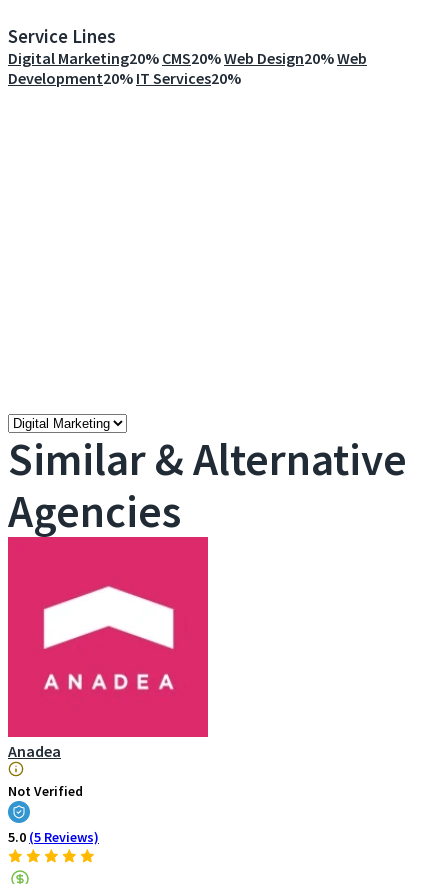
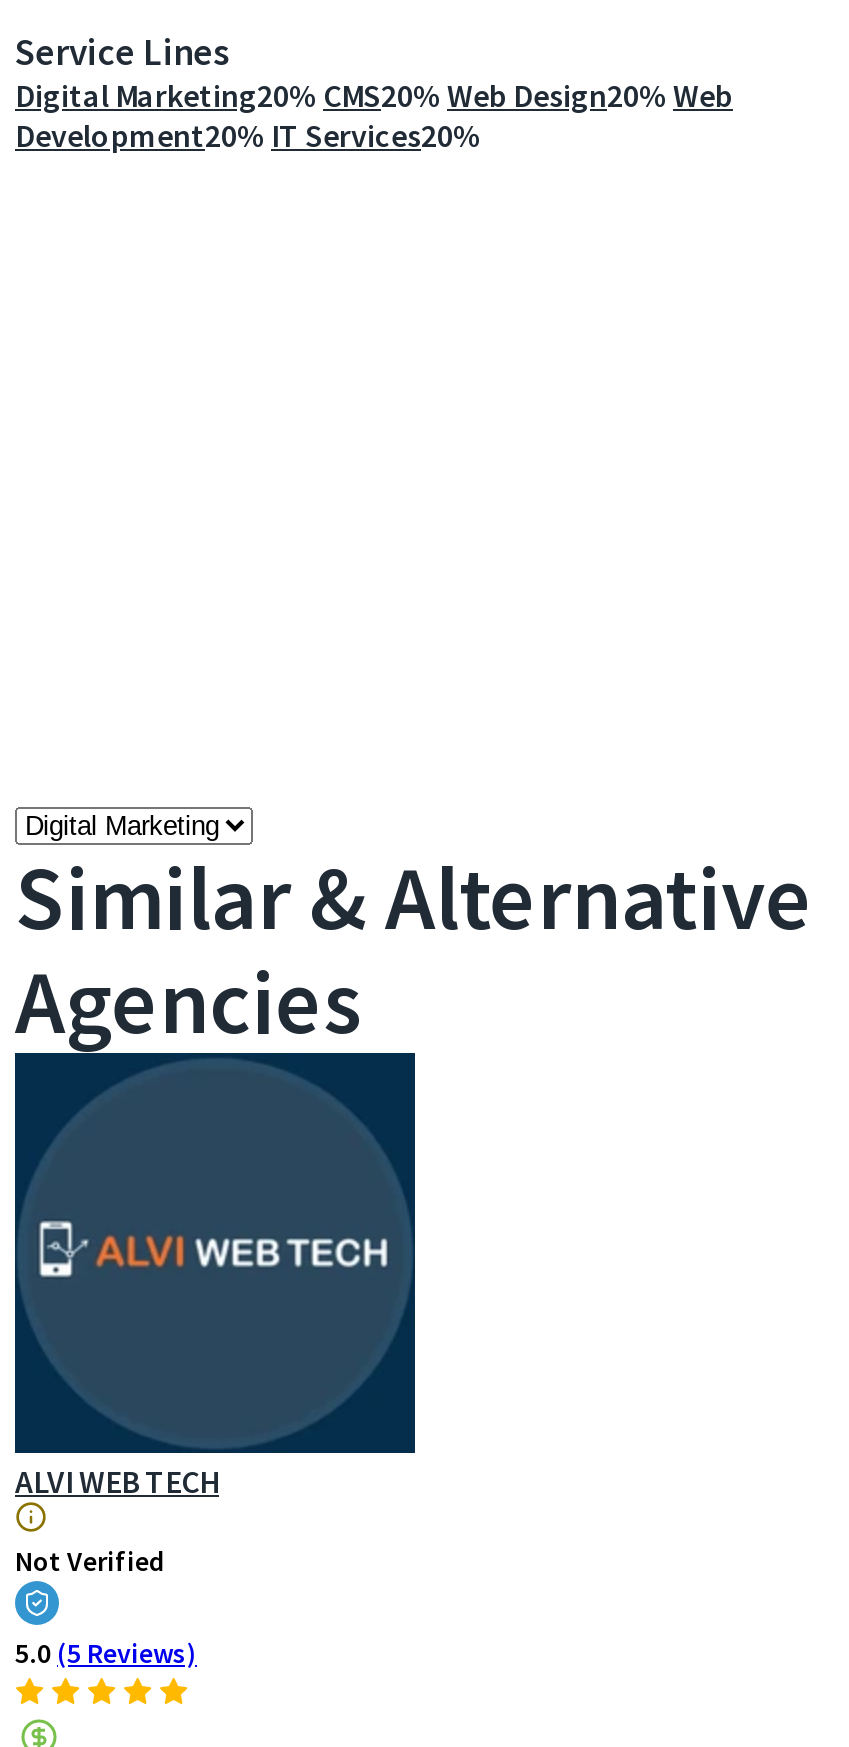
- [image]
- Anadea
+ [image]
+ ALVI WEB TECH
